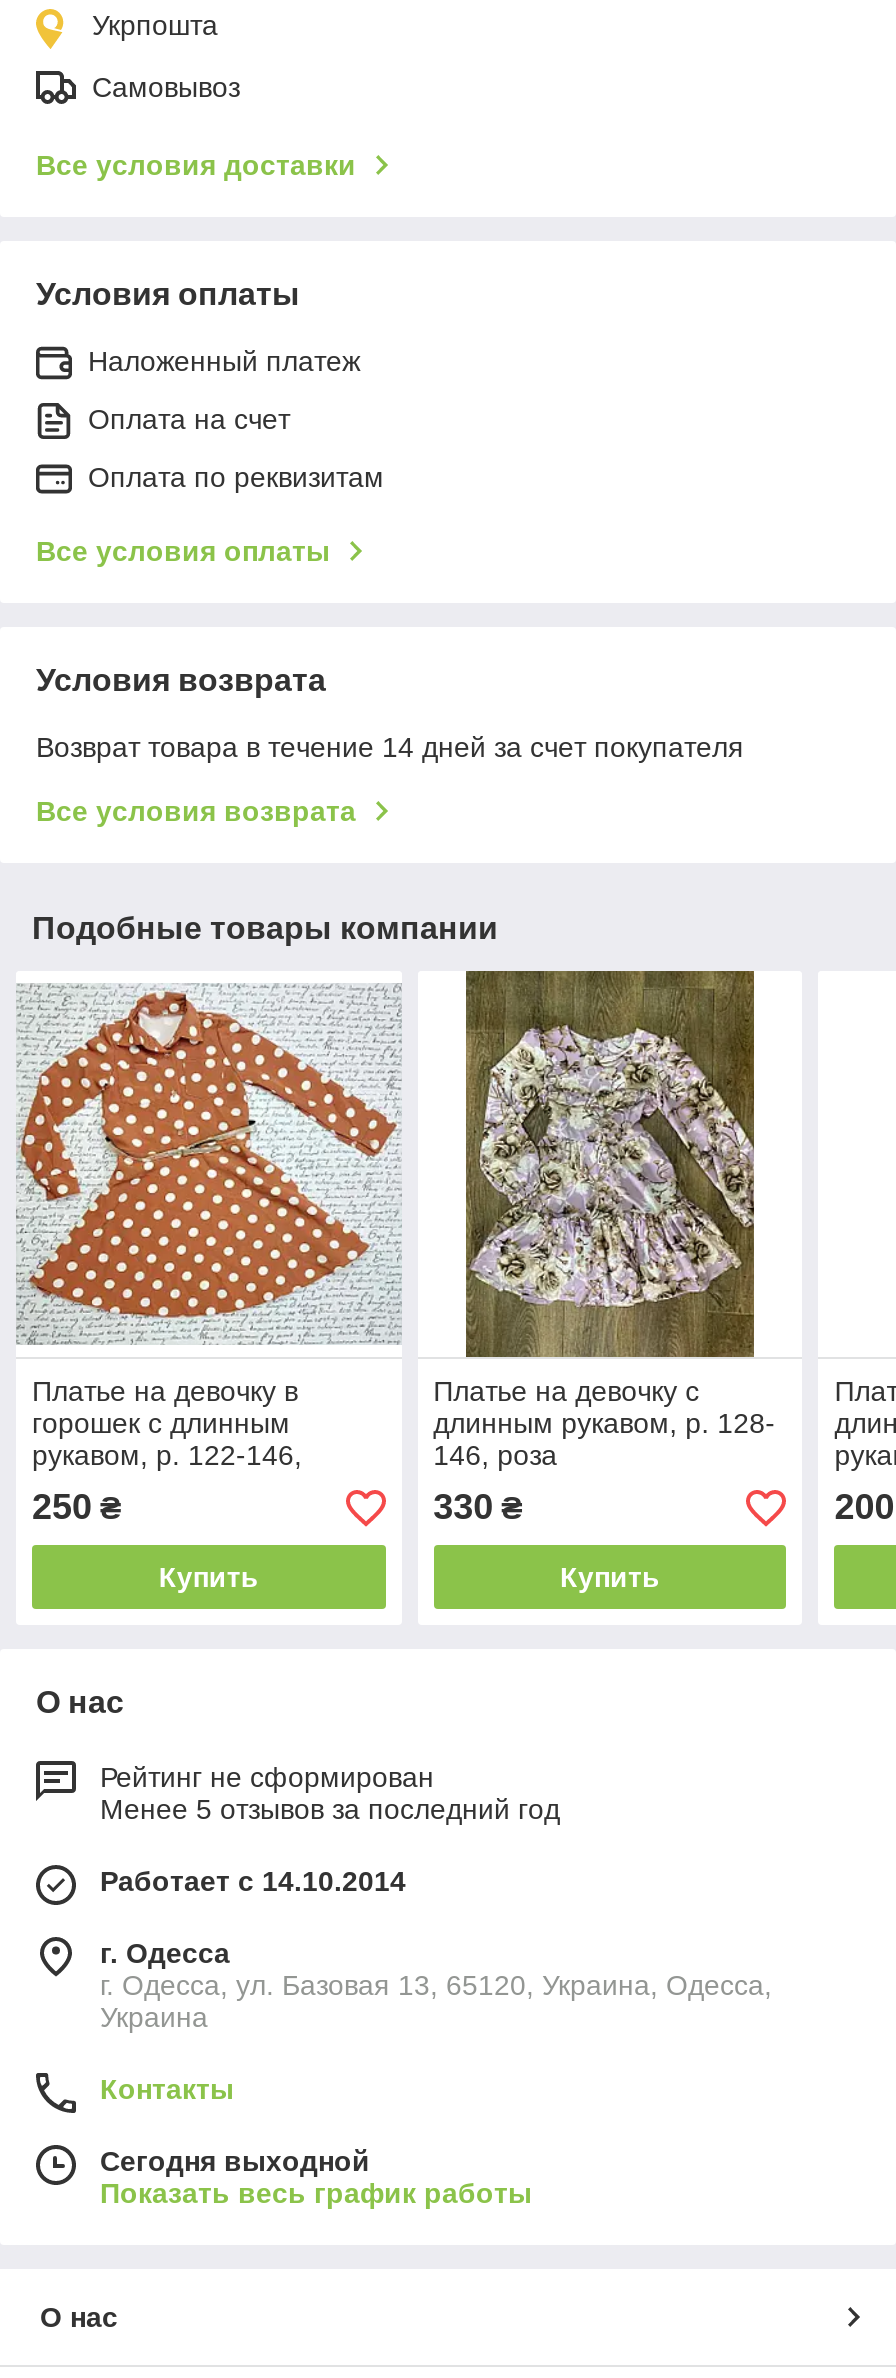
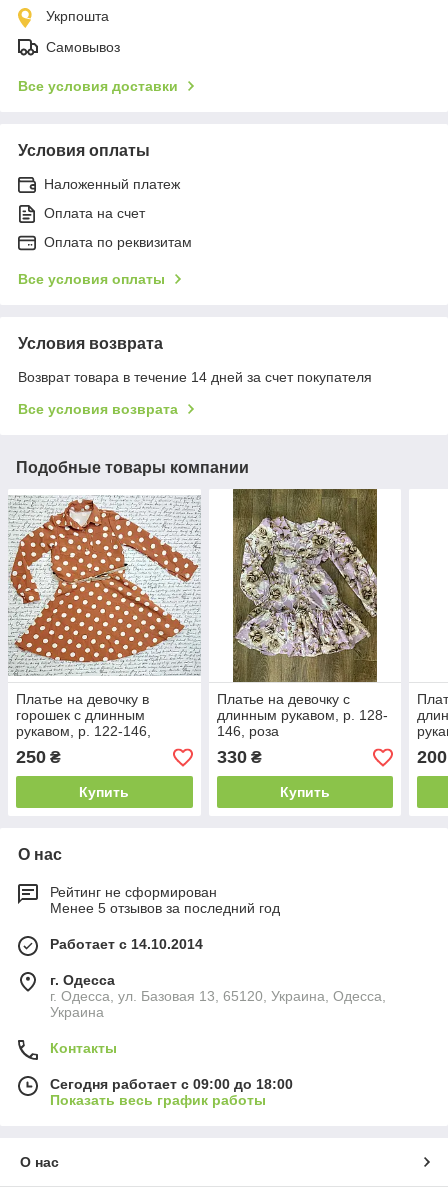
- Сегодня выходной
+ Сегодня работает с 09:00 до 18:00
